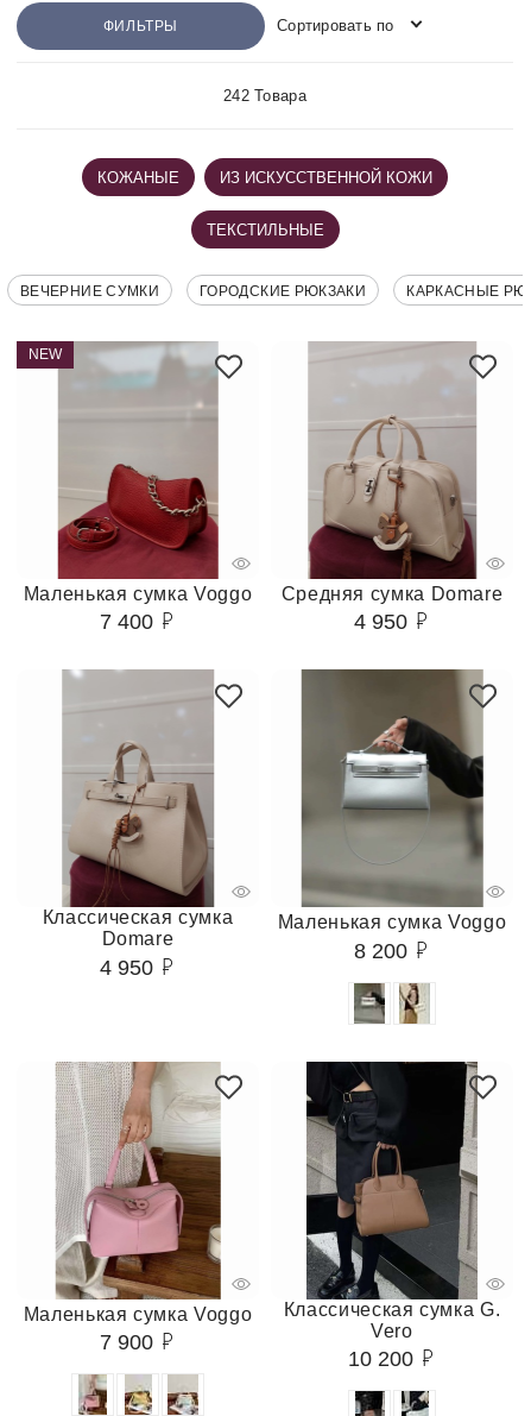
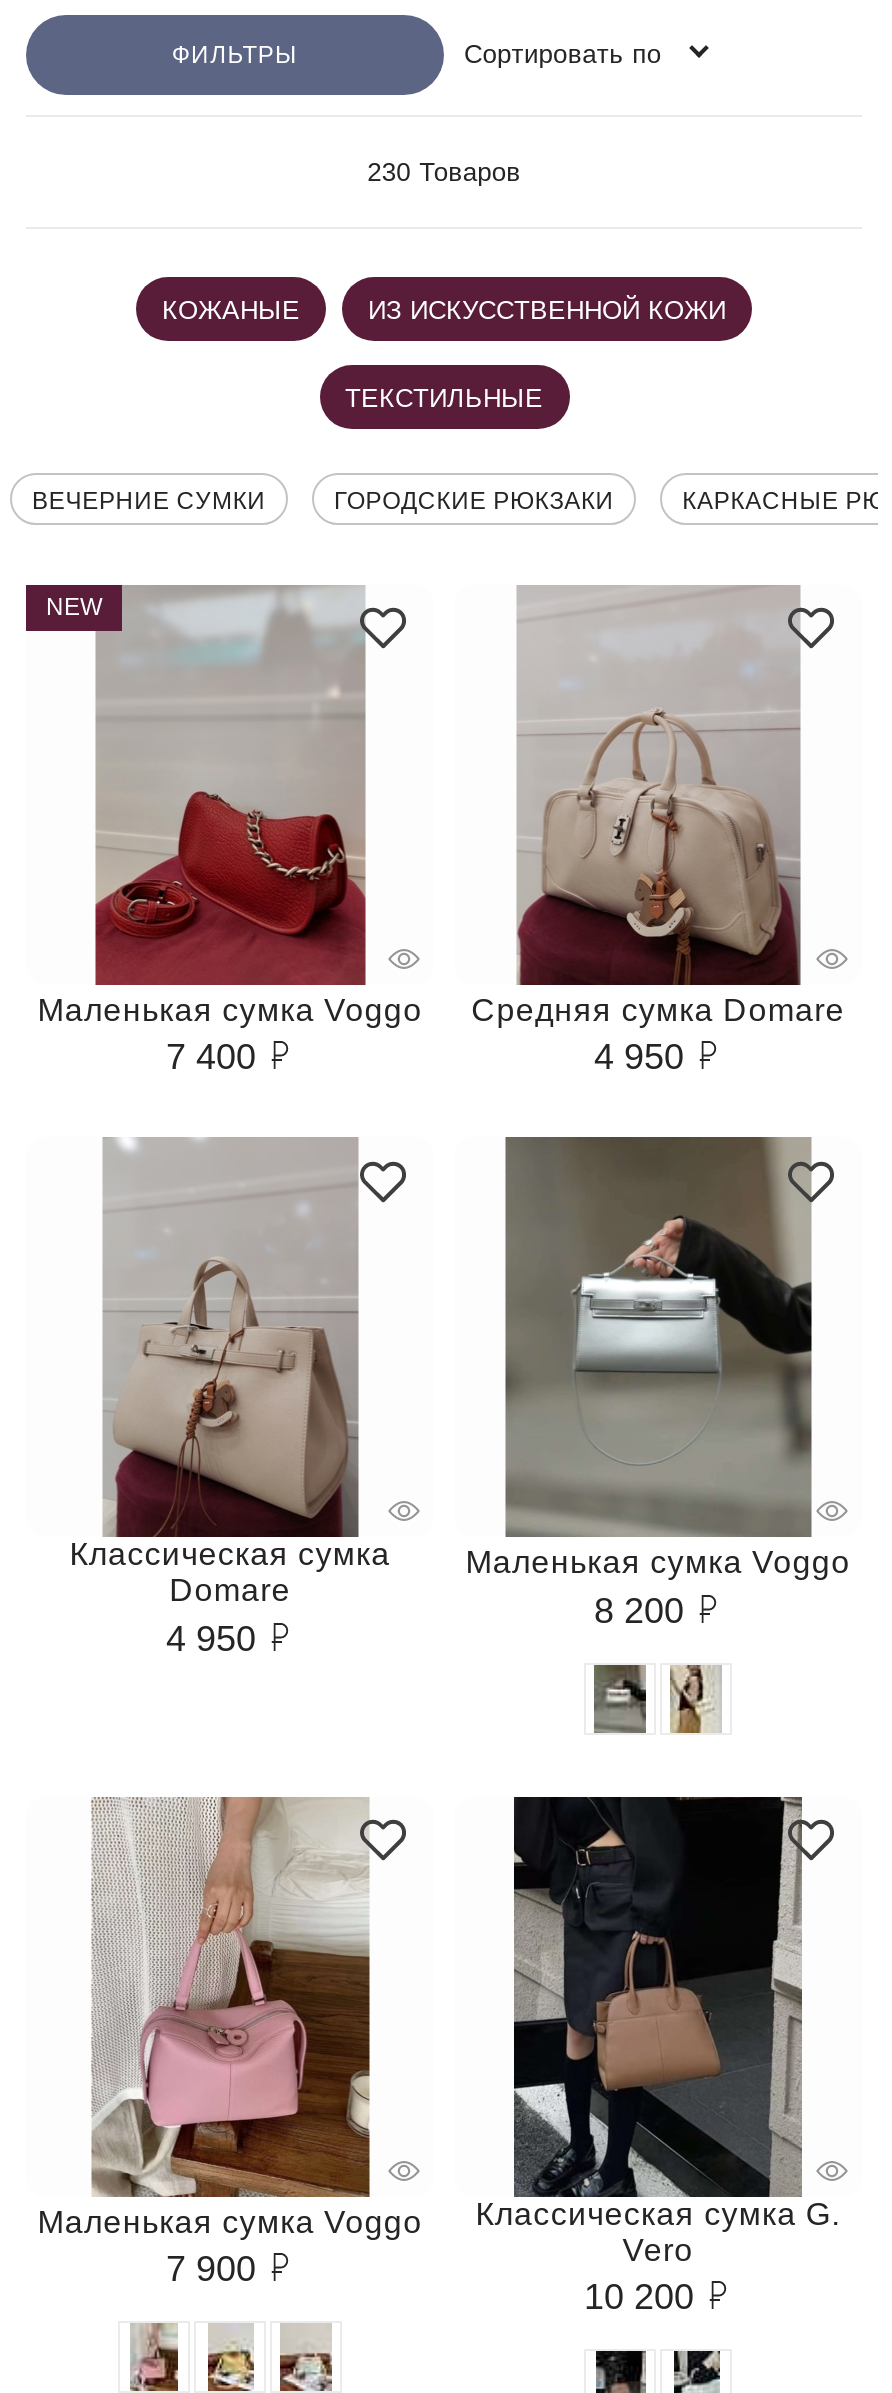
- 242 Товара
+ 230 Товаров
